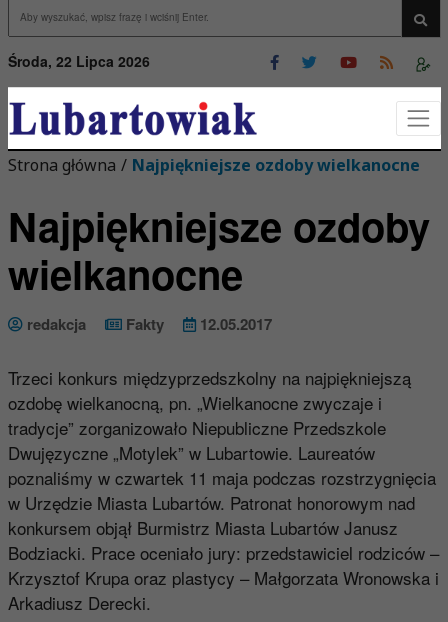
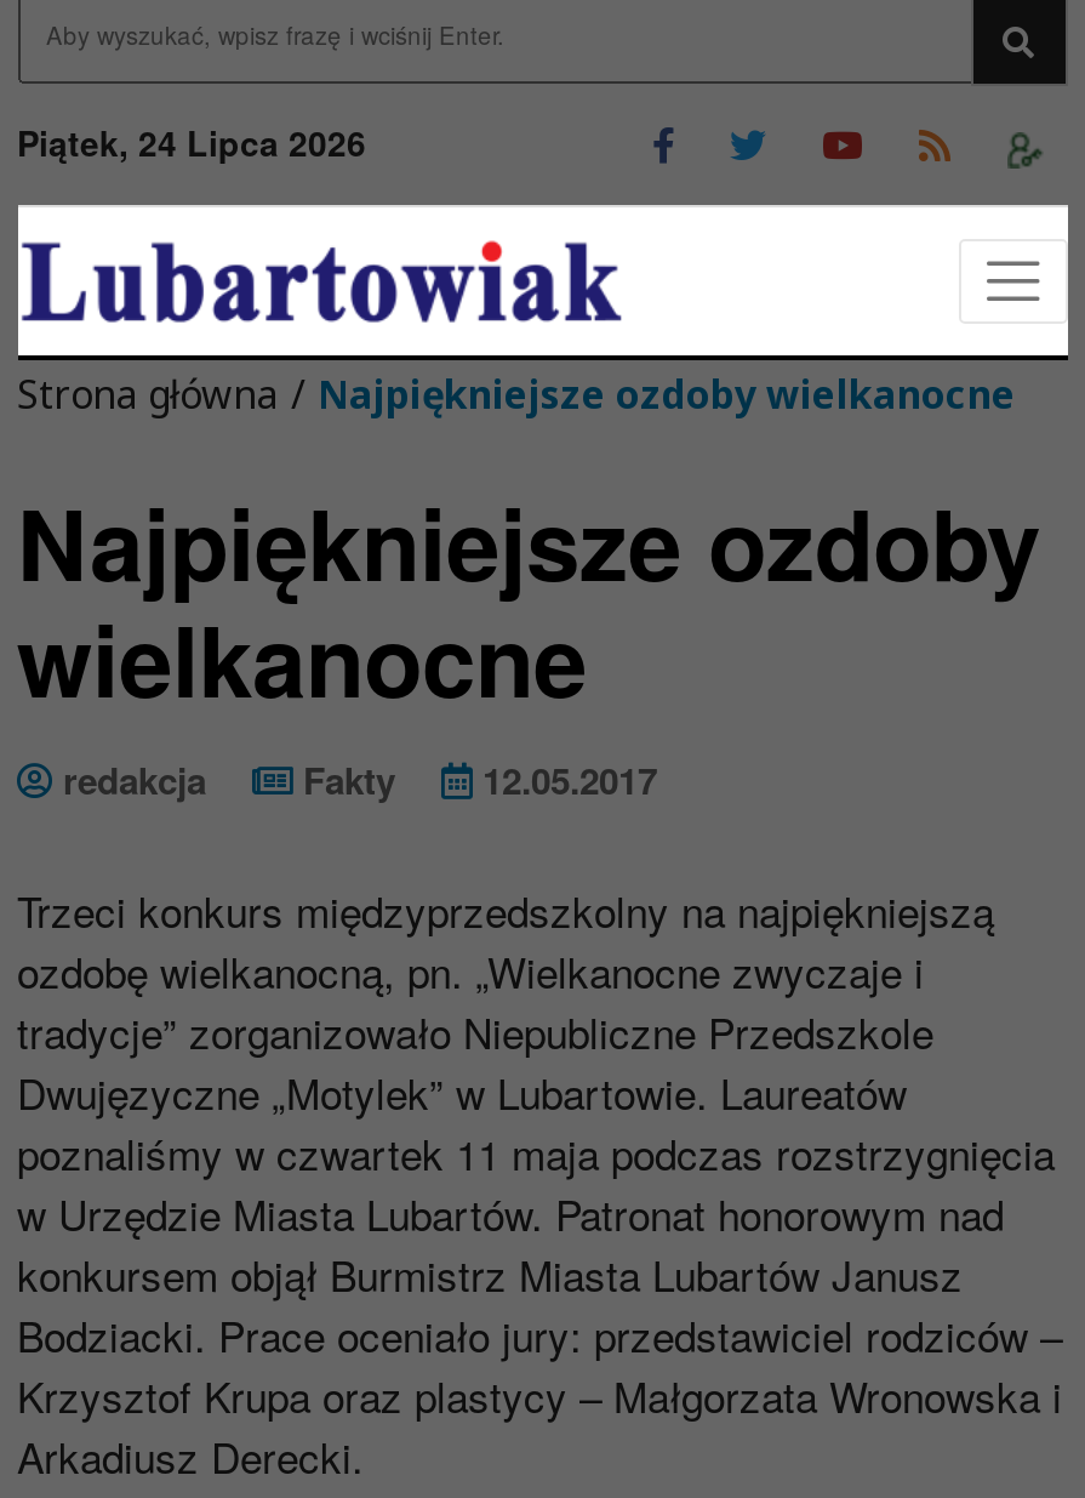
- Środa, 22 Lipca 2026
+ Piątek, 24 Lipca 2026
